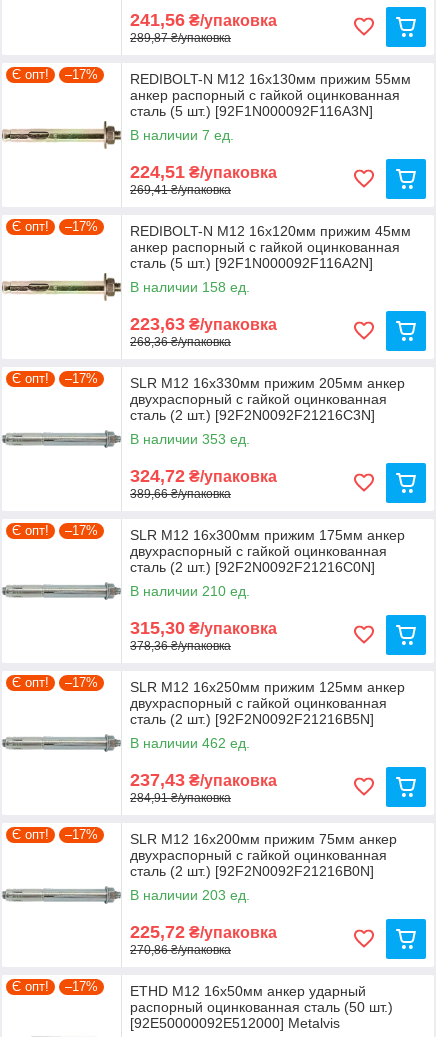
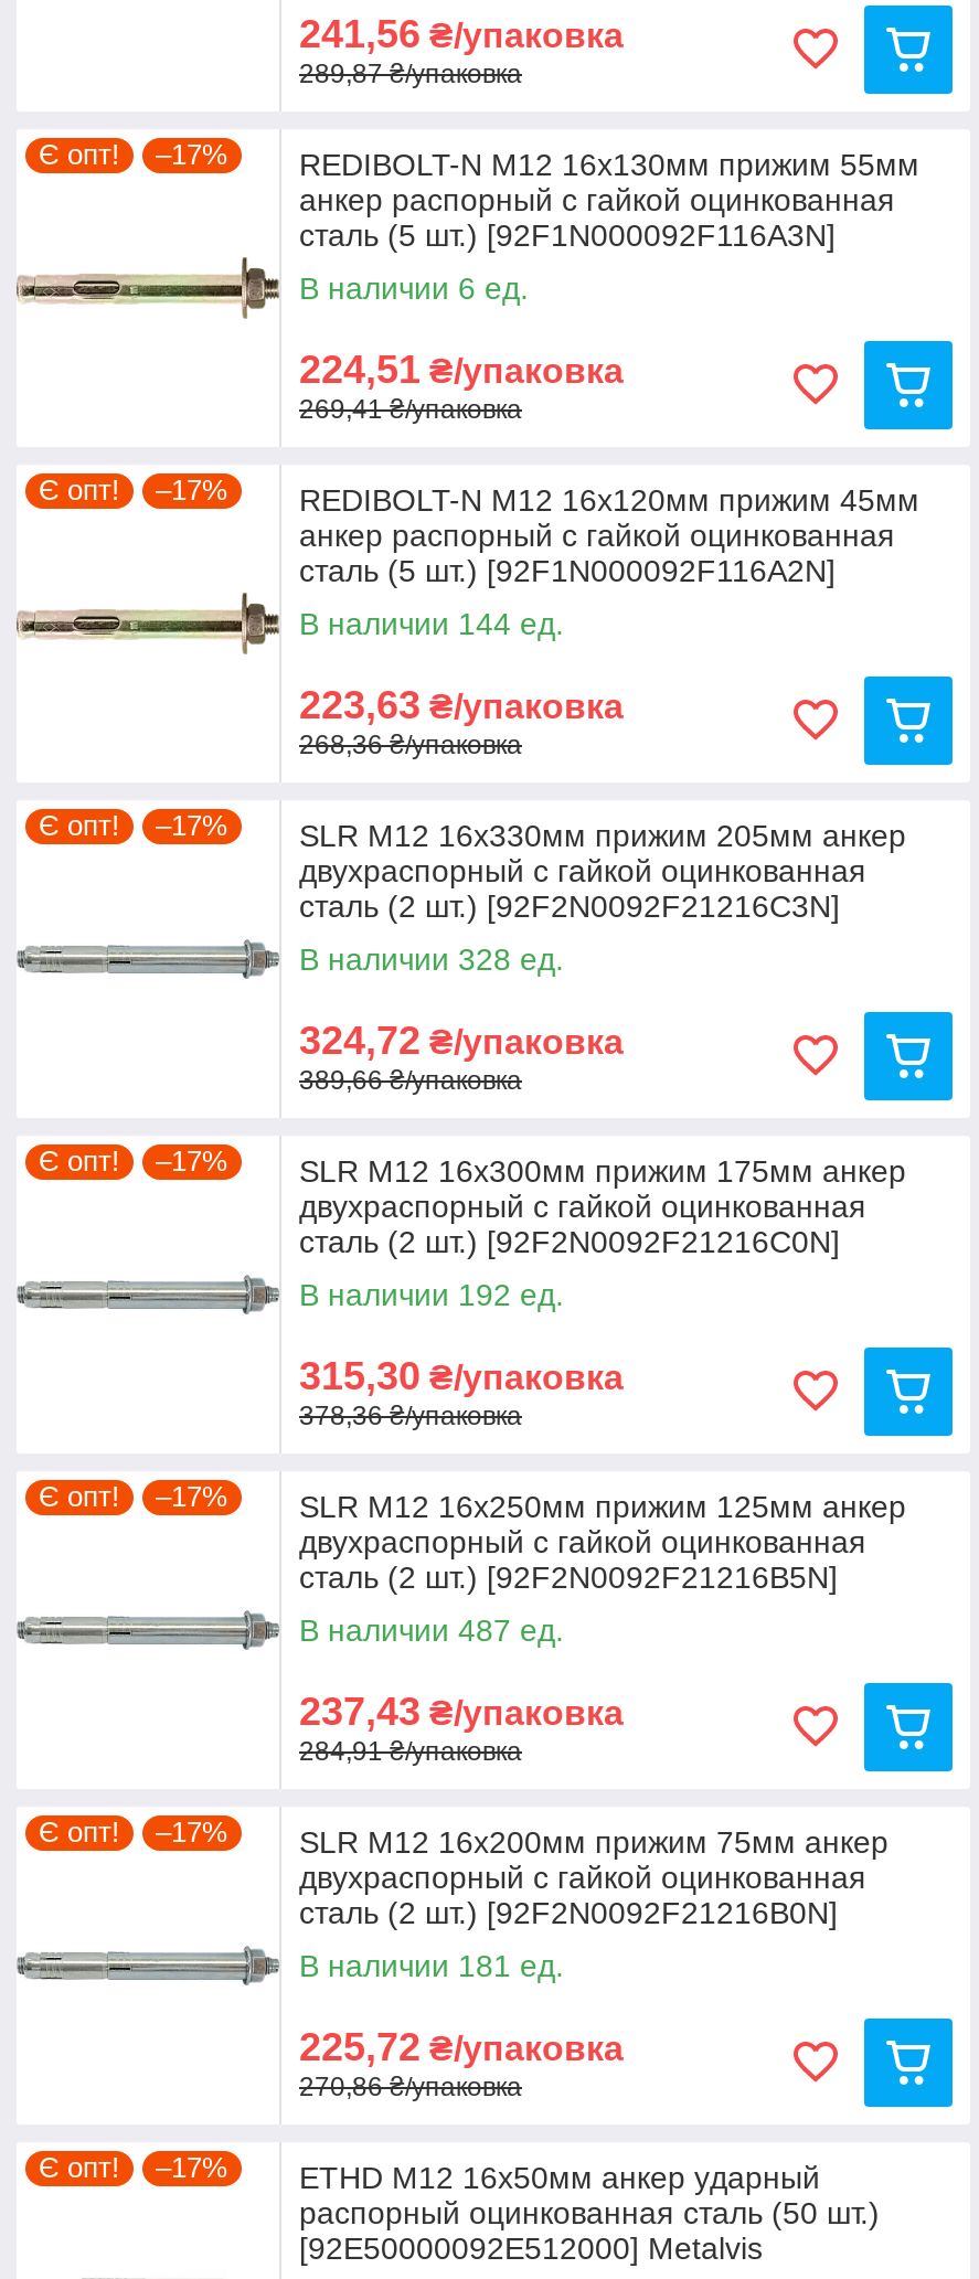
- В наличии 7 ед.
+ В наличии 6 ед.

- В наличии 158 ед.
+ В наличии 144 ед.

- В наличии 353 ед.
+ В наличии 328 ед.

- В наличии 210 ед.
+ В наличии 192 ед.

- В наличии 462 ед.
+ В наличии 487 ед.

- В наличии 203 ед.
+ В наличии 181 ед.
